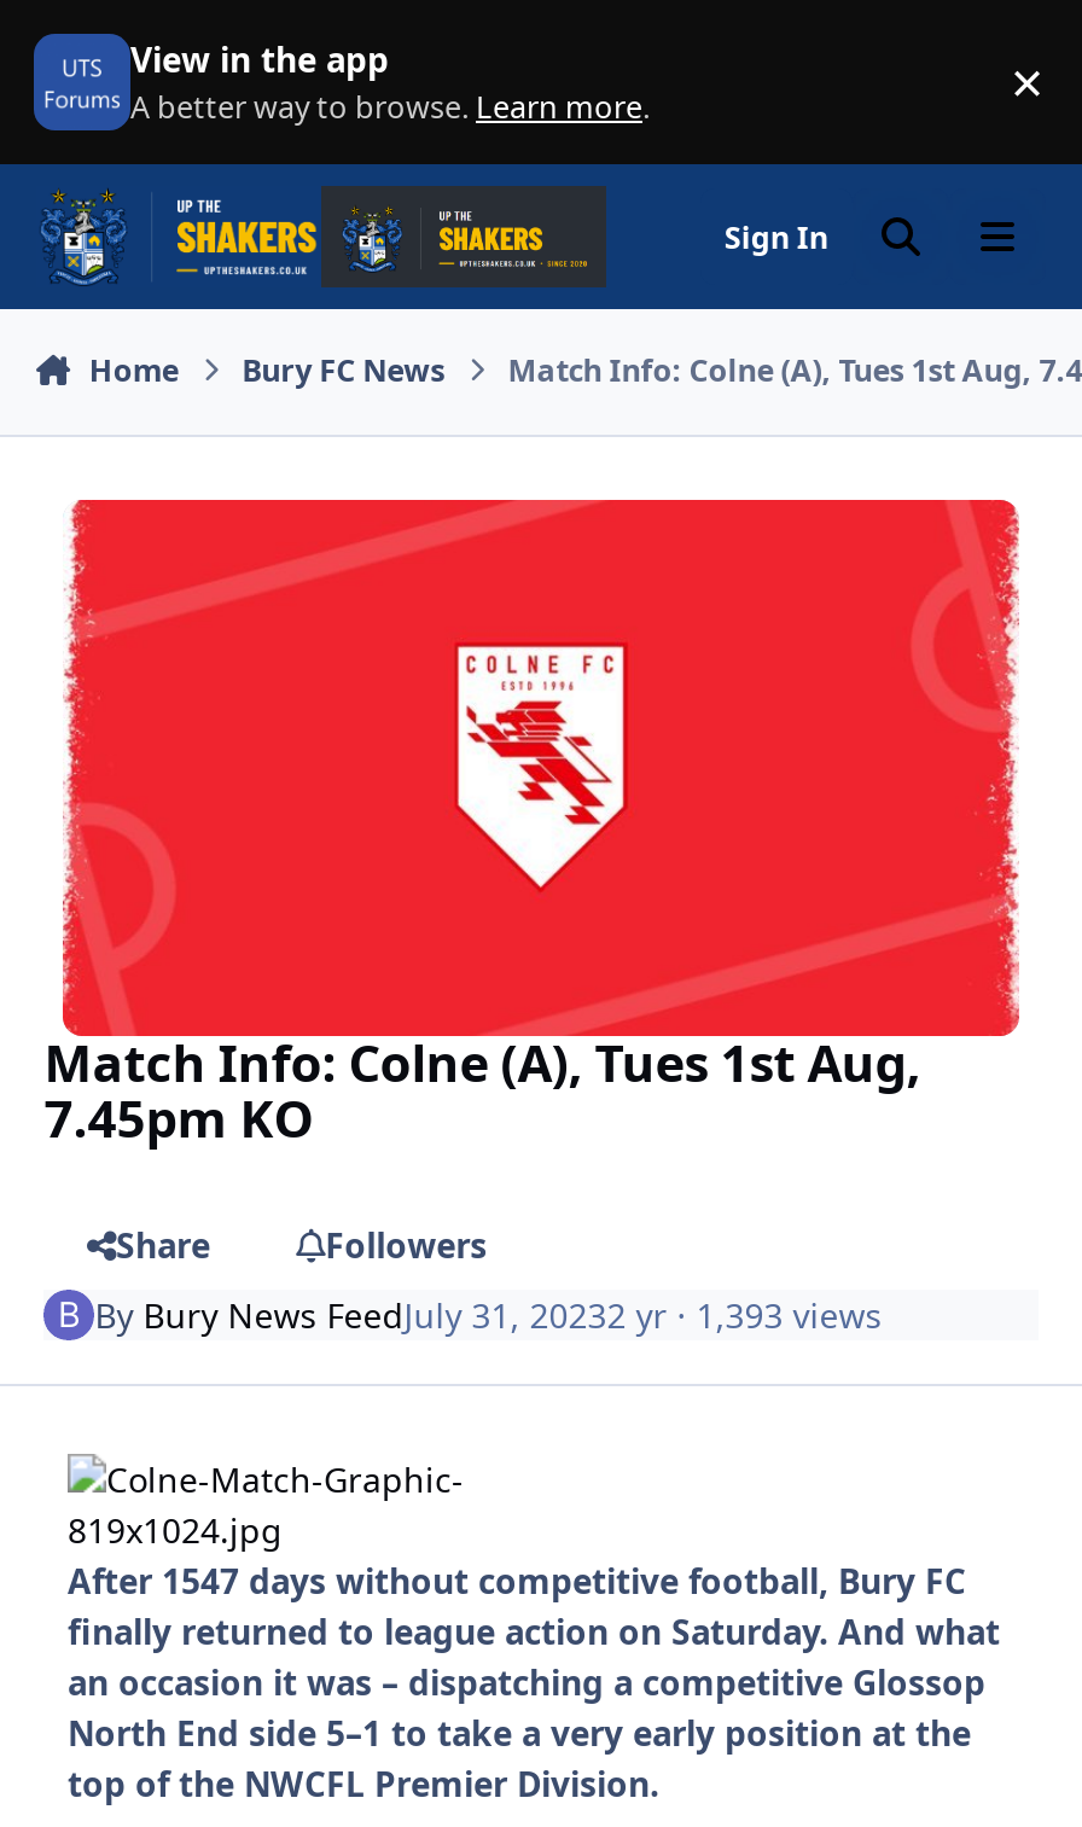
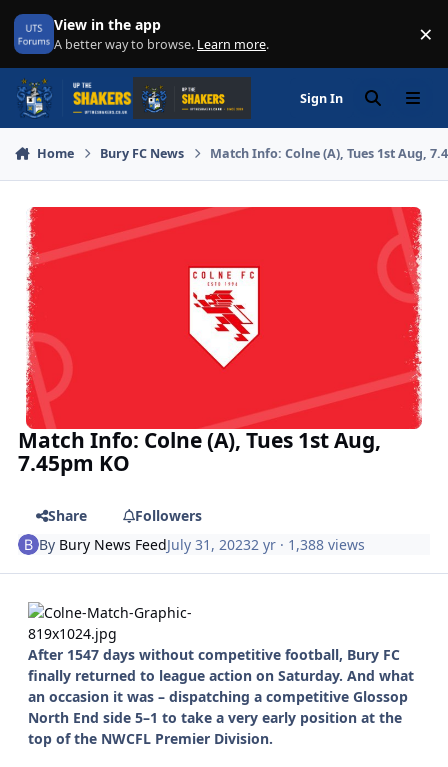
- By Bury News FeedJuly 31, 20232 yr · 1,393 views
+ By Bury News FeedJuly 31, 20232 yr · 1,388 views
